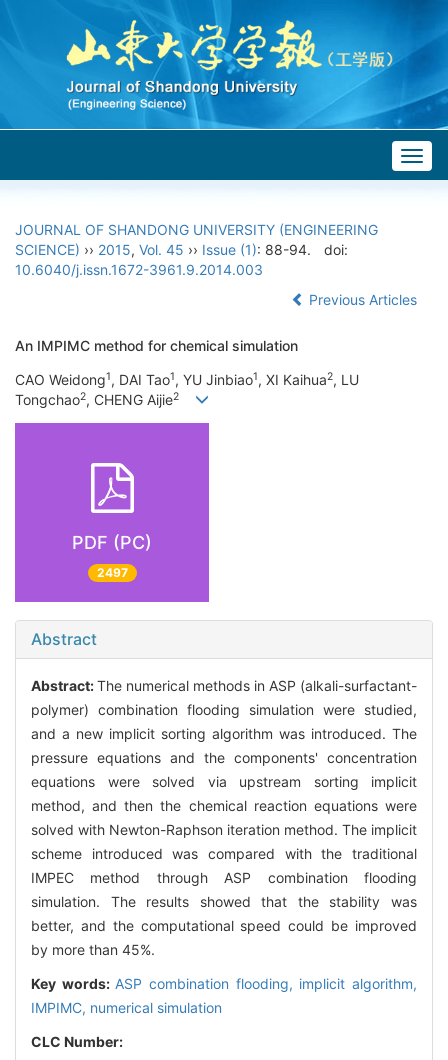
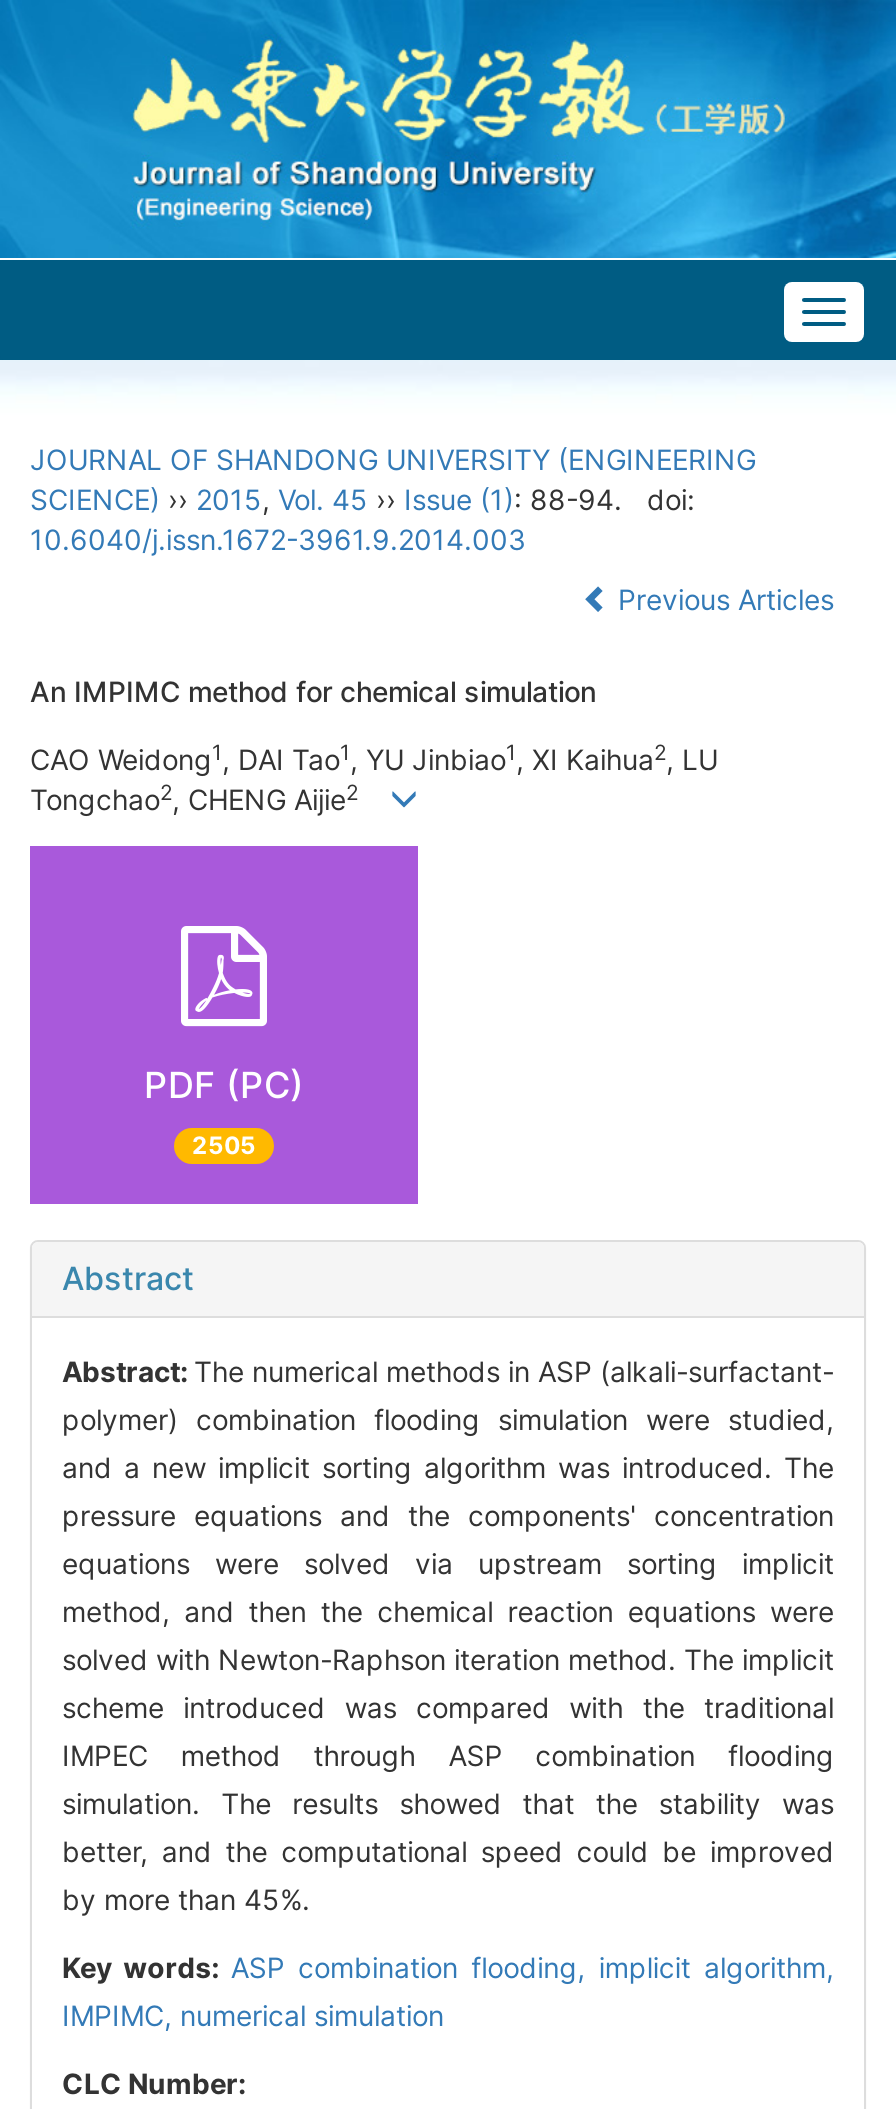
- 2497
+ 2505
